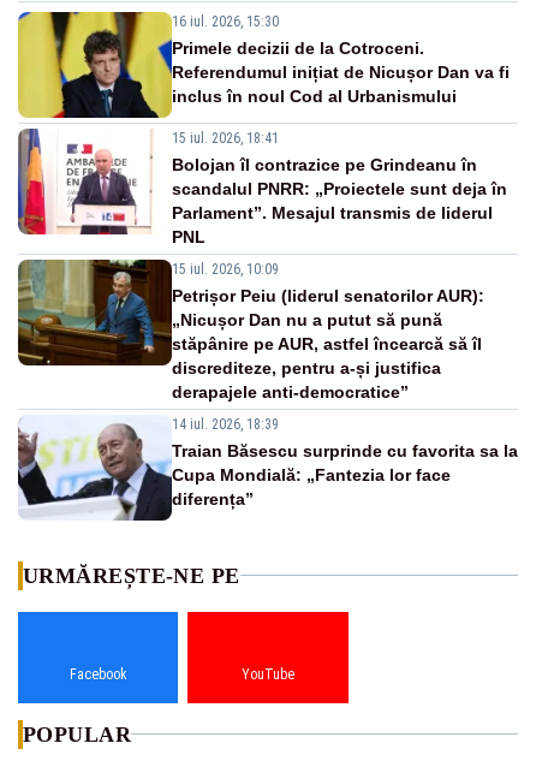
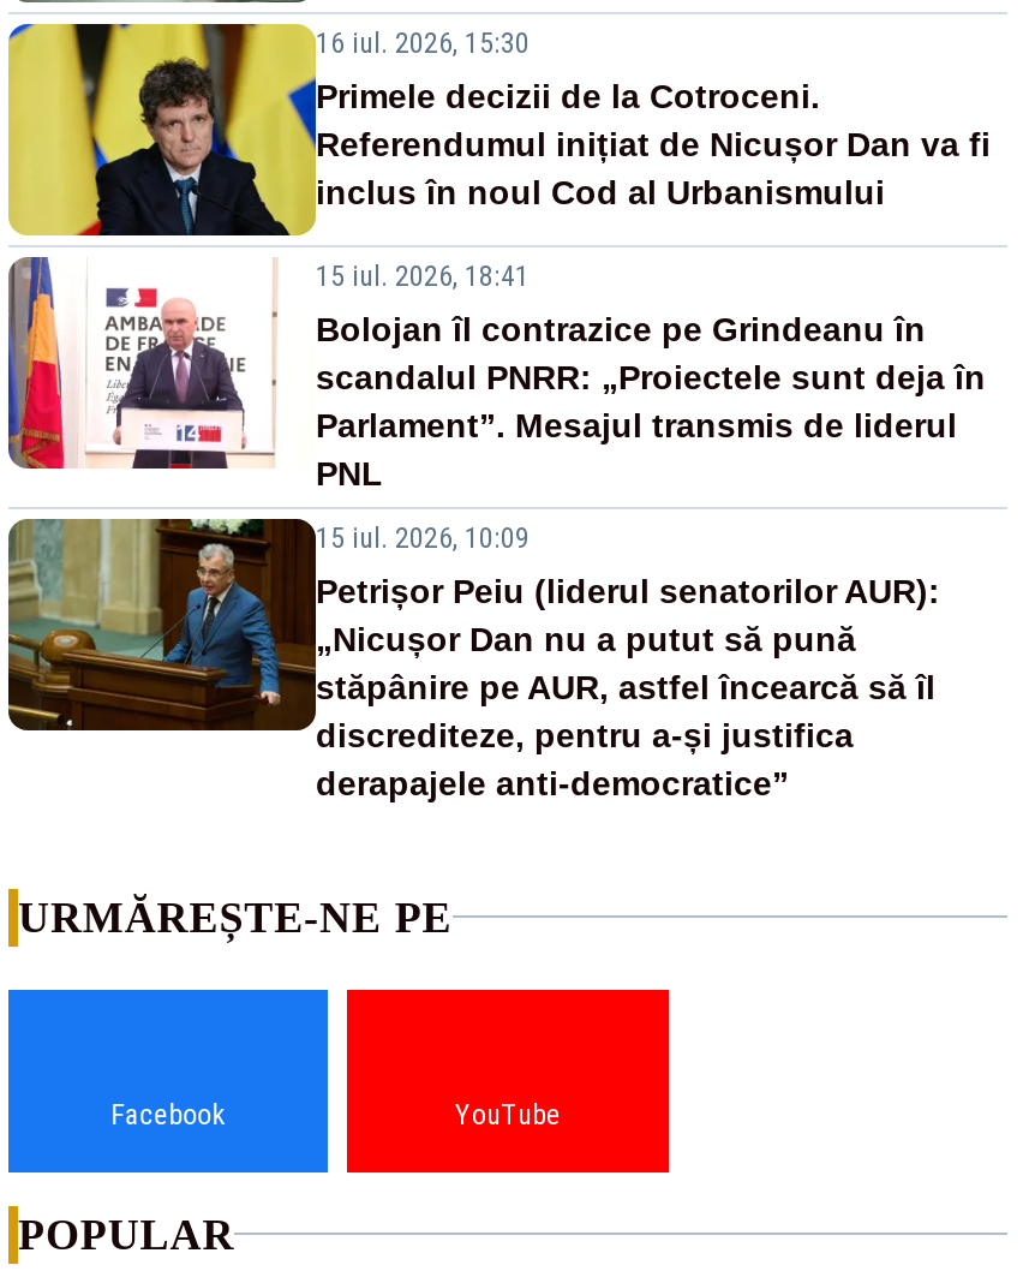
- [image]
- 14 iul. 2026, 18:39
- Traian Băsescu surprinde cu favorita sa la
- Cupa Mondială: „Fantezia lor face
- diferența”
